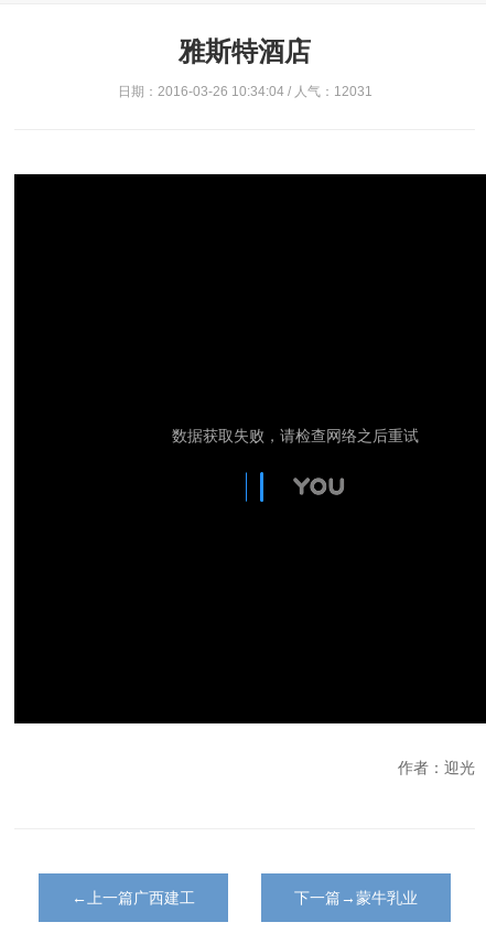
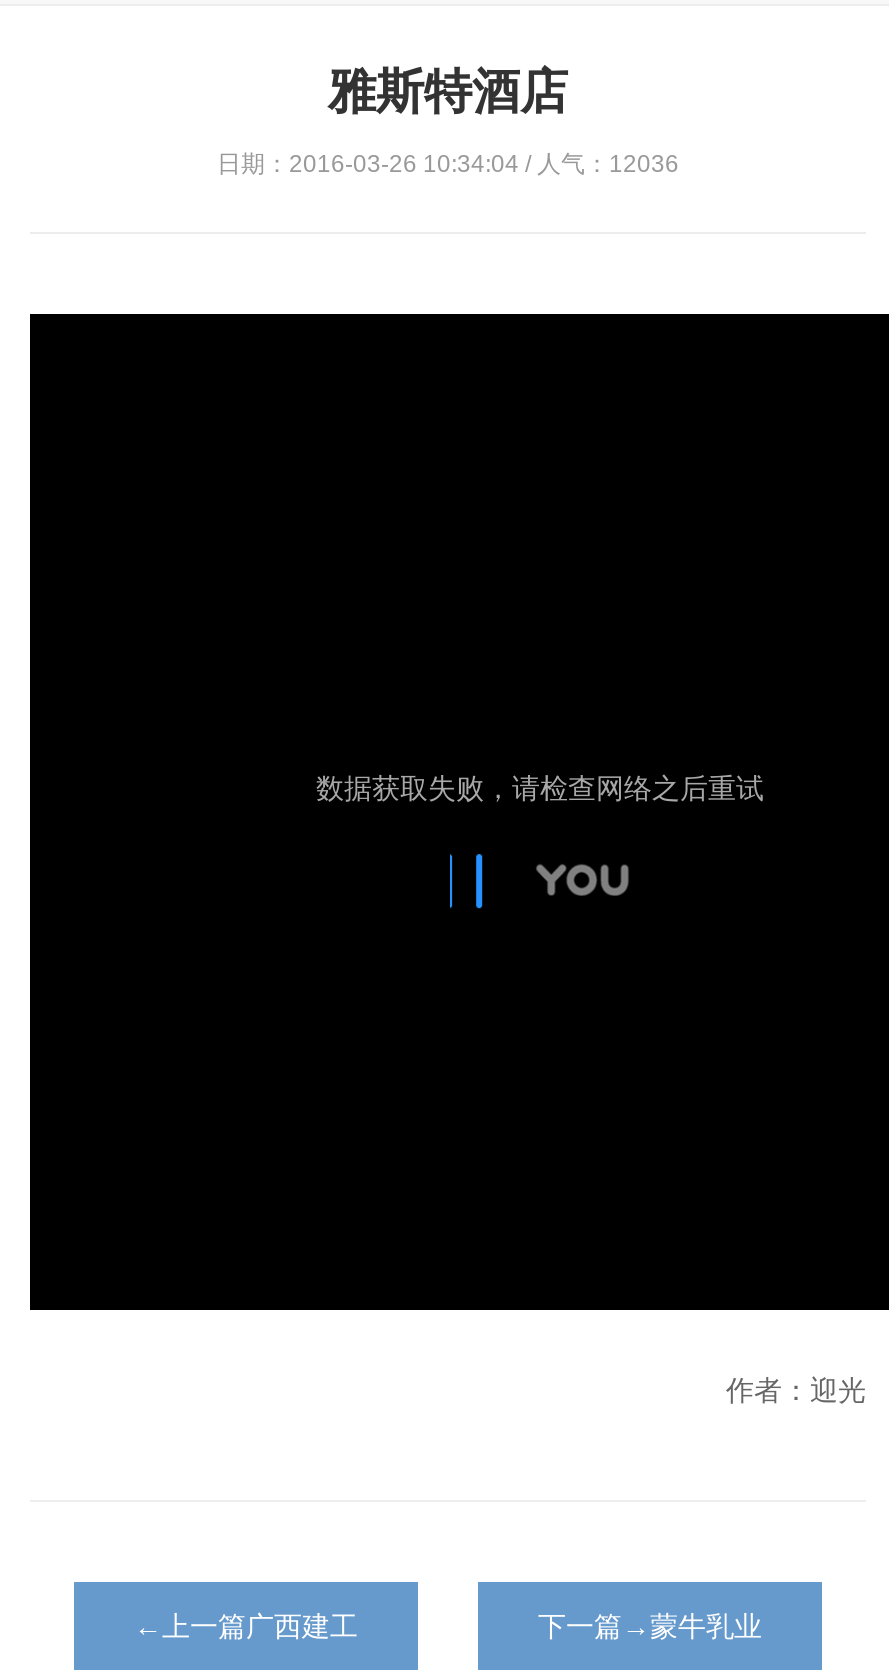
- 日期：2016-03-26 10:34:04 / 人气：12031
+ 日期：2016-03-26 10:34:04 / 人气：12036
